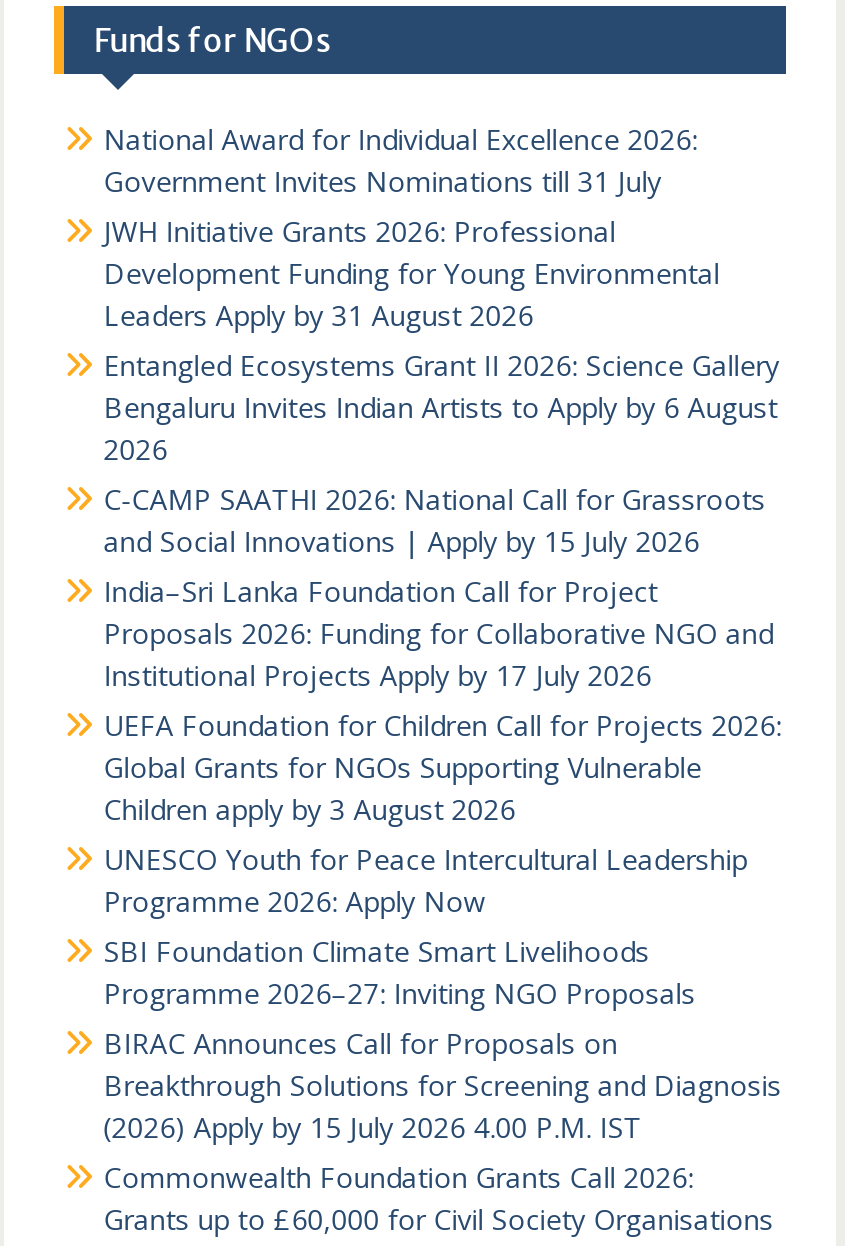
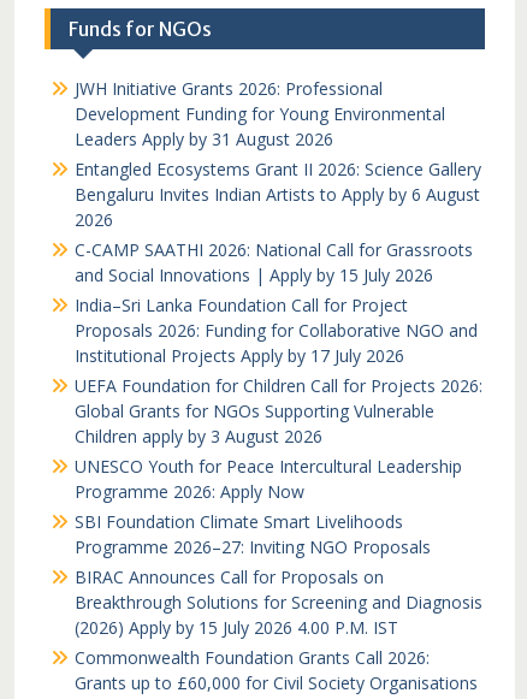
- National Award for Individual Excellence 2026:
- Government Invites Nominations till 31 July
